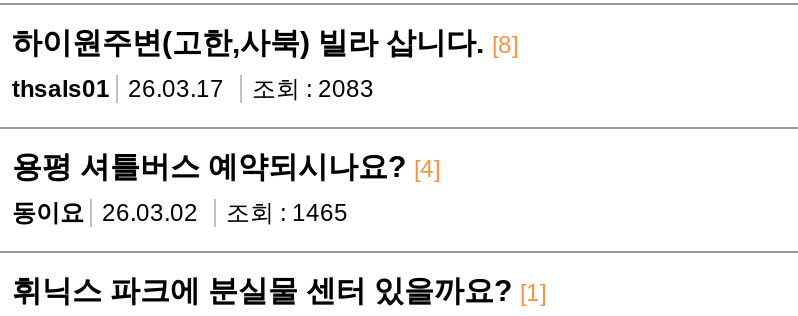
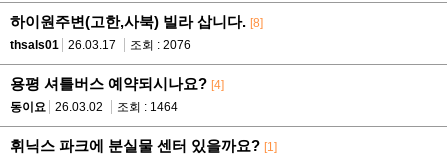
- thsals01 26.03.17 조회 : 2083
+ thsals01 26.03.17 조회 : 2076

- 동이요 26.03.02 조회 : 1465
+ 동이요 26.03.02 조회 : 1464
